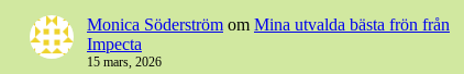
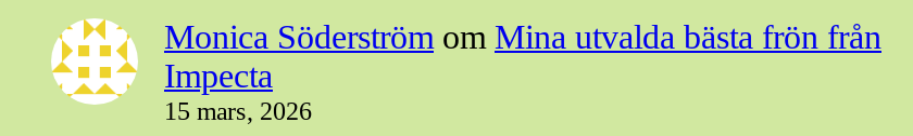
- [image]
+ [image]
